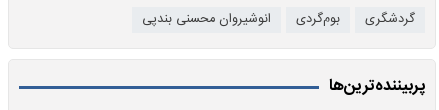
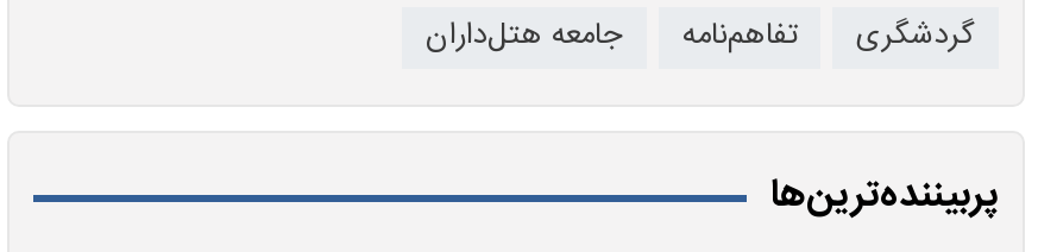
- بوم‌گردی
- انوشیروان محسنی بندپی
+ تفاهم‌نامه
+ جامعه هتل‌داران
